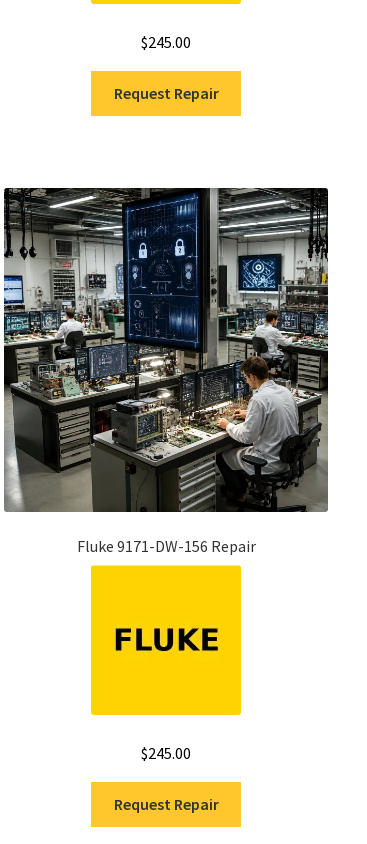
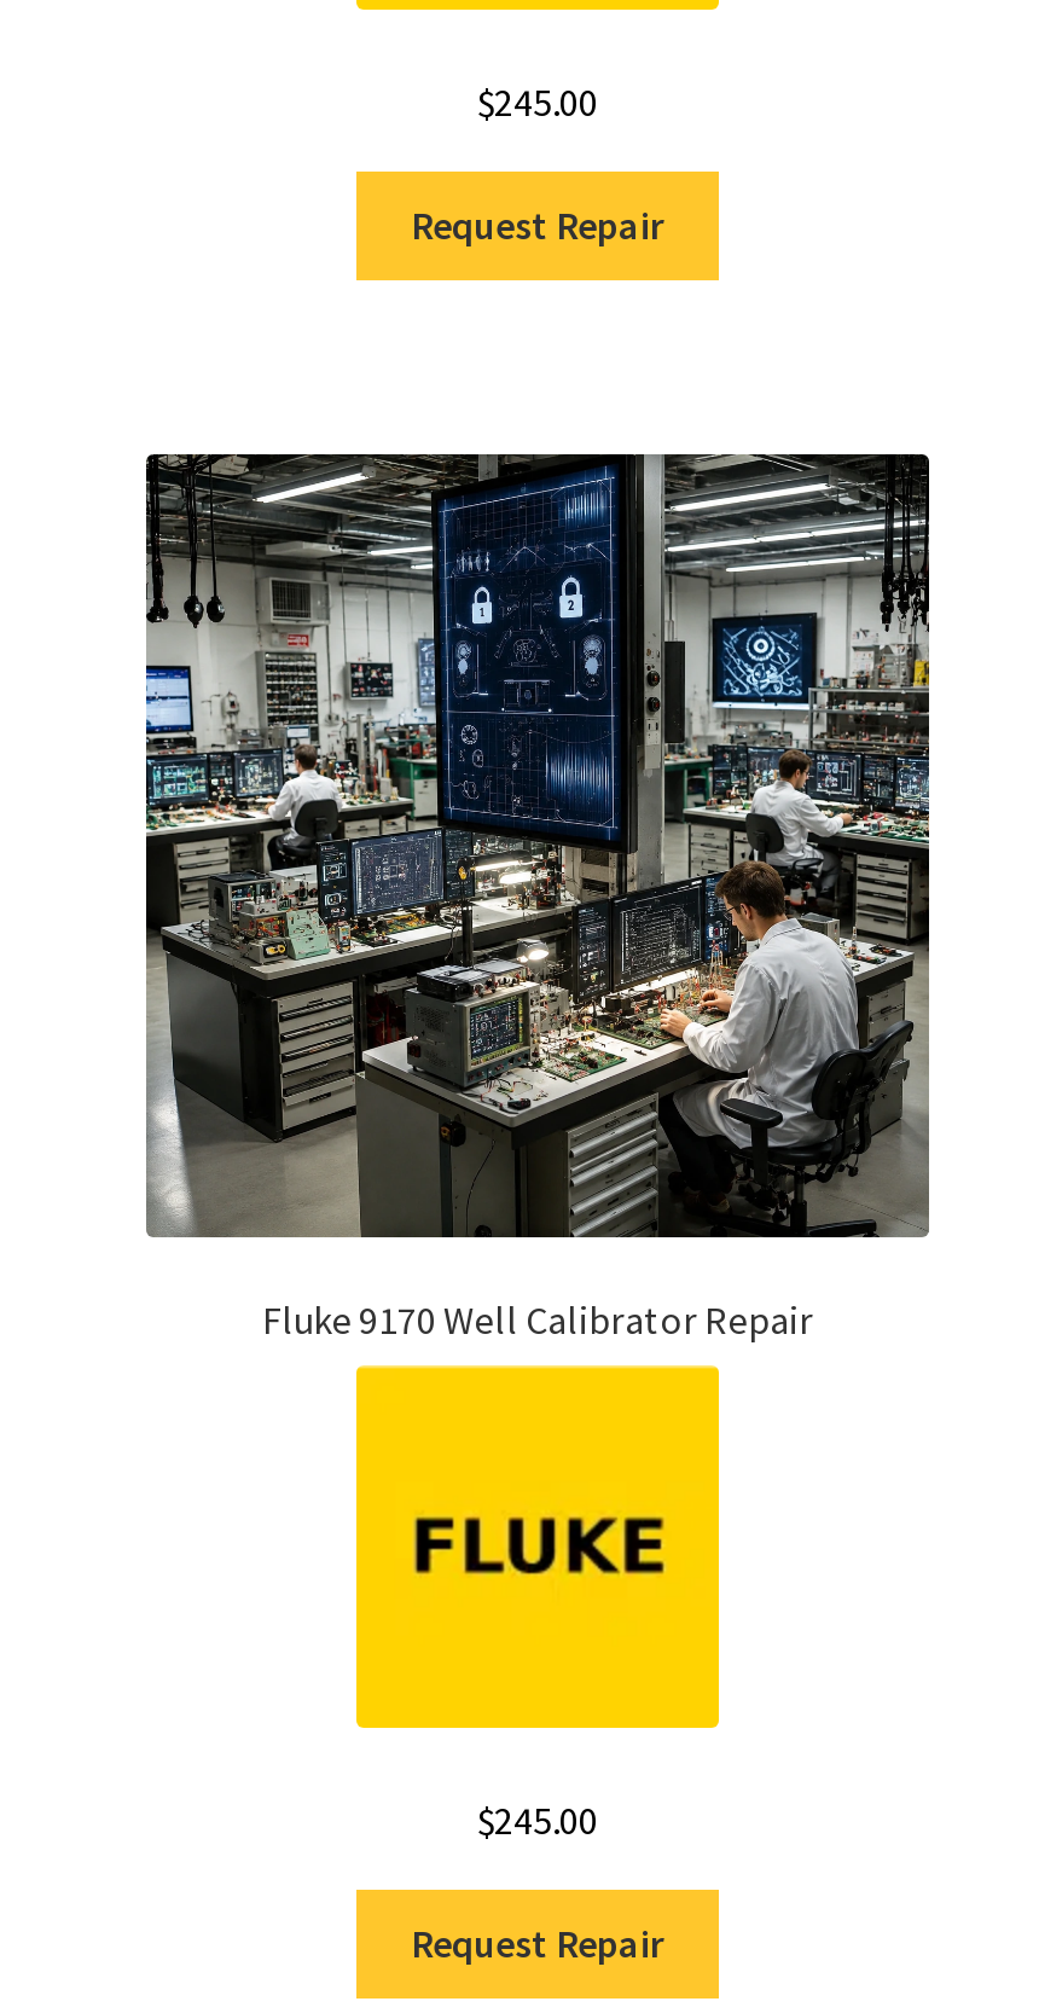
- Fluke 9171-DW-156 Repair
+ Fluke 9170 Well Calibrator Repair
